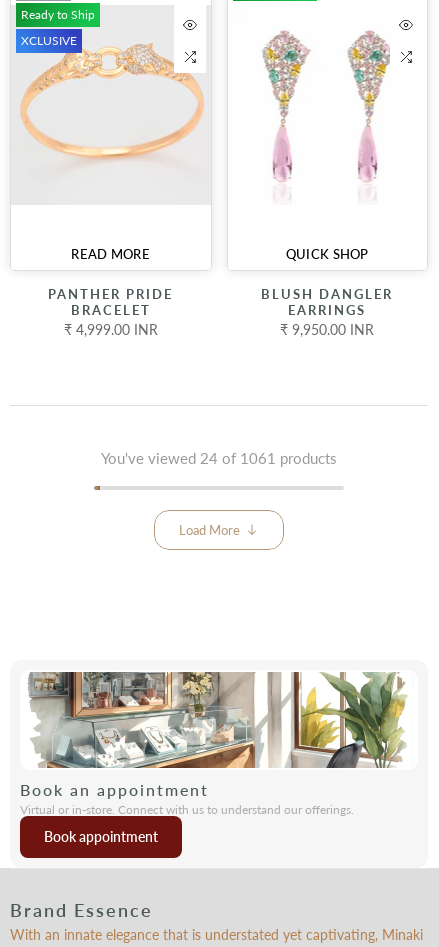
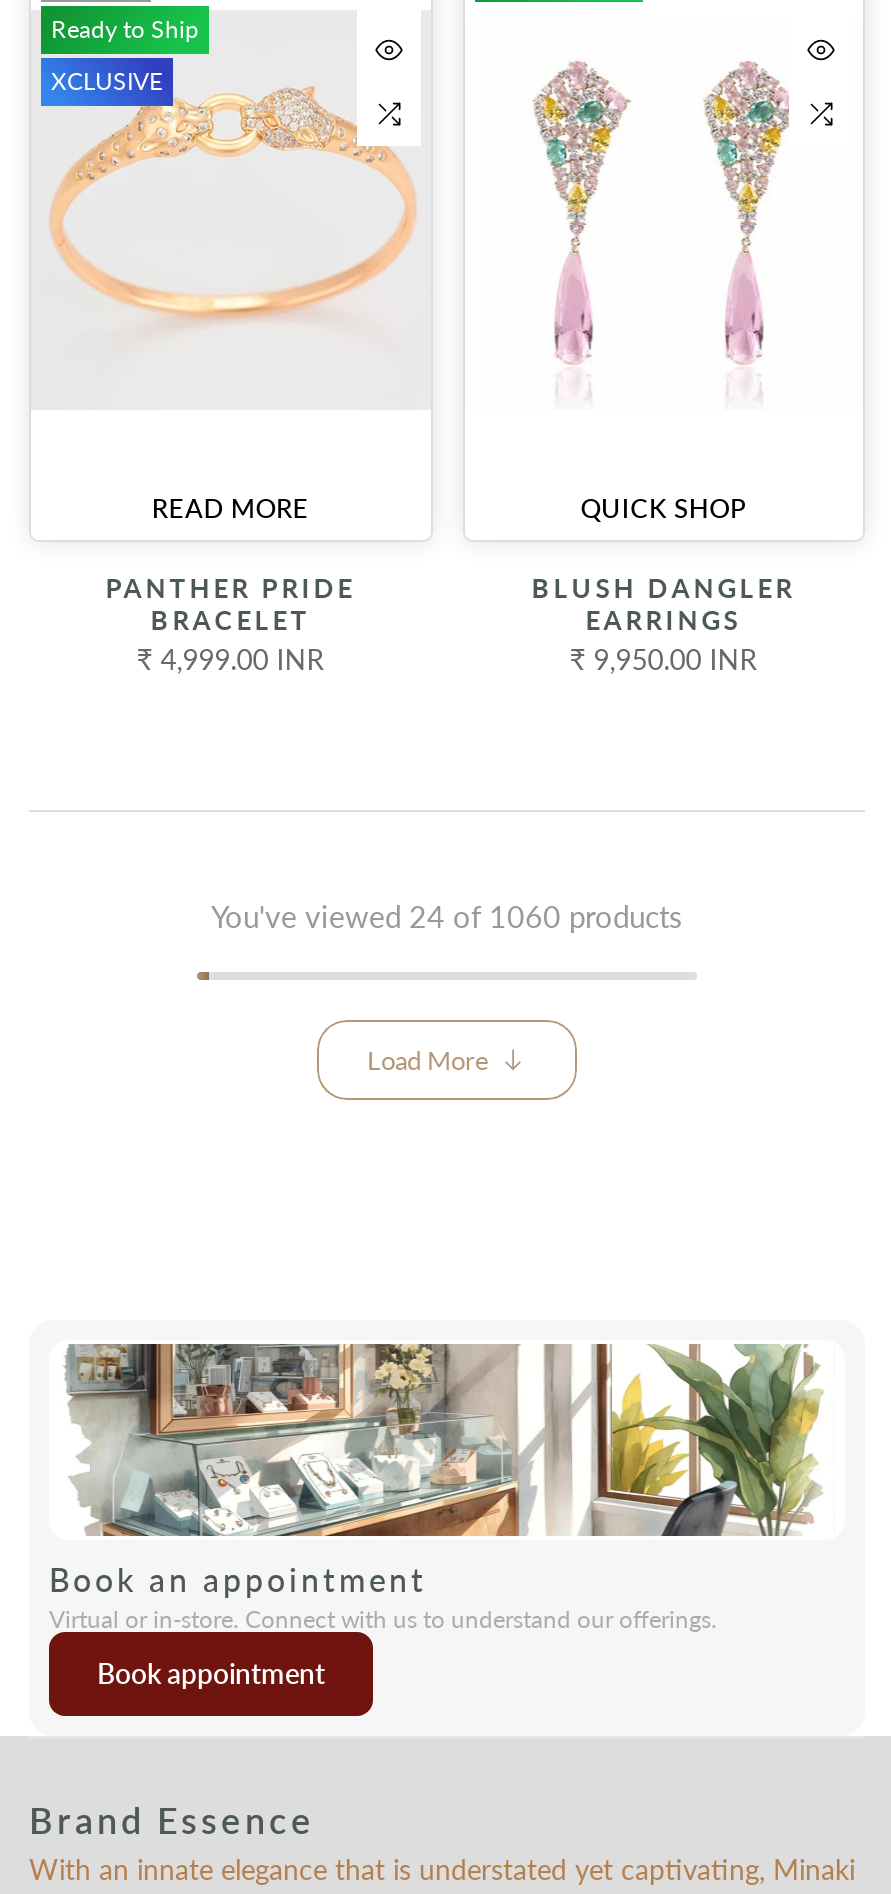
- You've viewed 24 of 1061 products
+ You've viewed 24 of 1060 products
